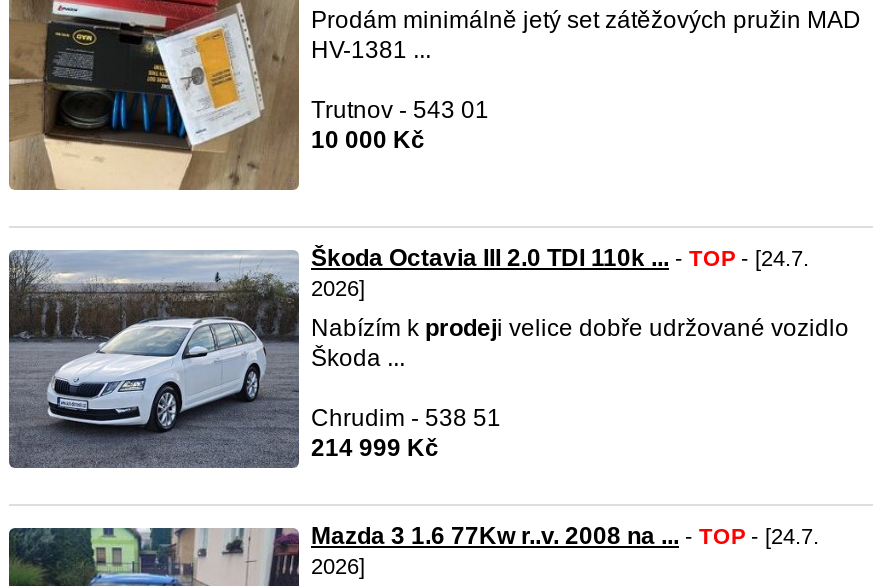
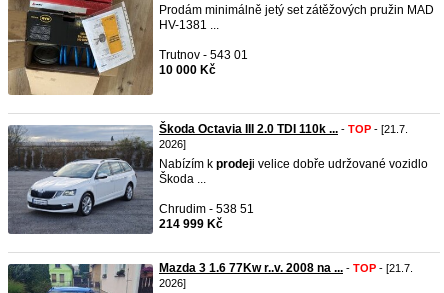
- Škoda Octavia III 2.0 TDI 110k ... - TOP - [24.7.
+ Škoda Octavia III 2.0 TDI 110k ... - TOP - [21.7.

- Mazda 3 1.6 77Kw r..v. 2008 na ... - TOP - [24.7.
+ Mazda 3 1.6 77Kw r..v. 2008 na ... - TOP - [21.7.
